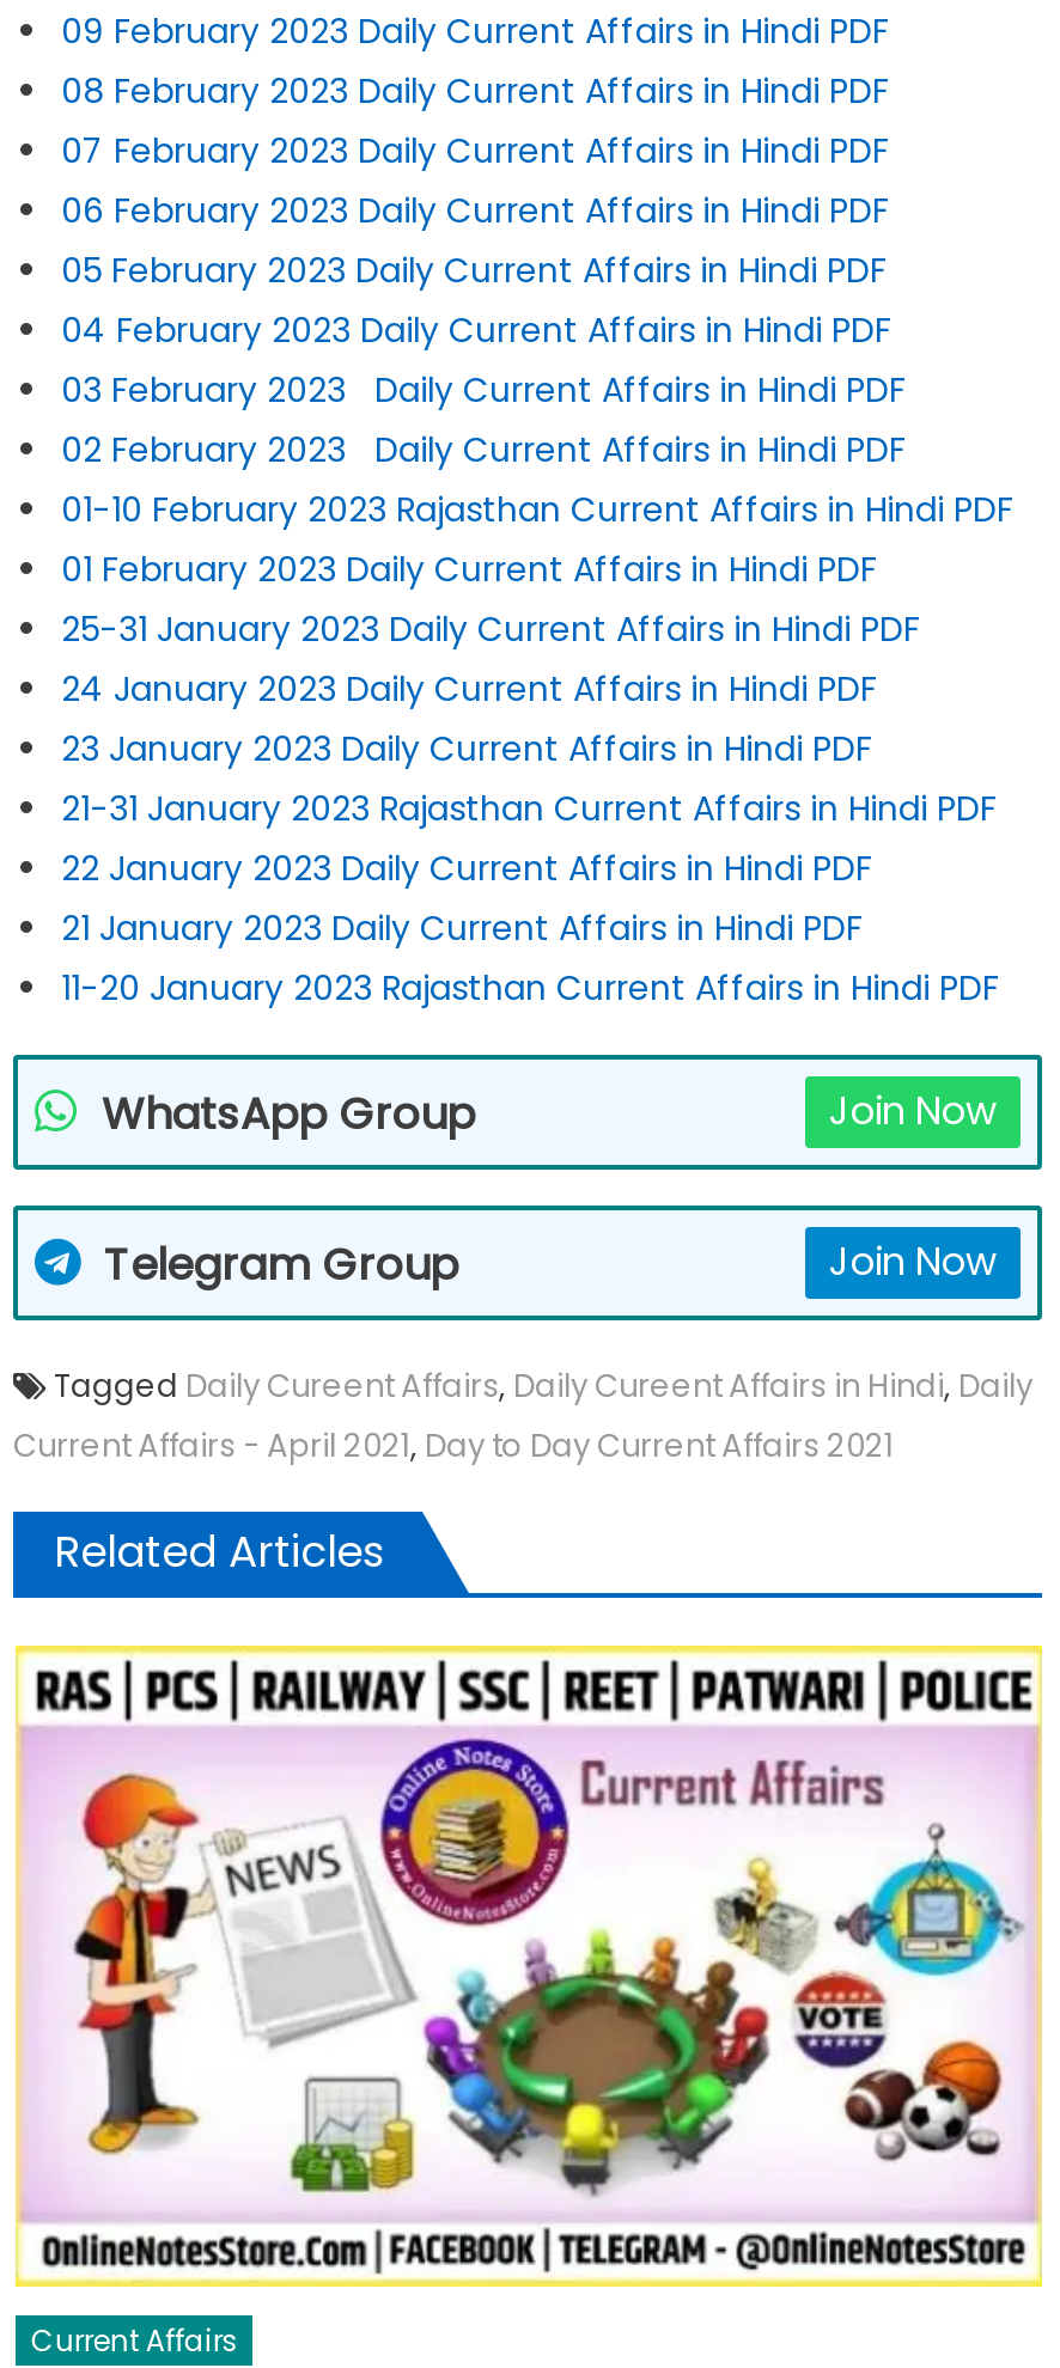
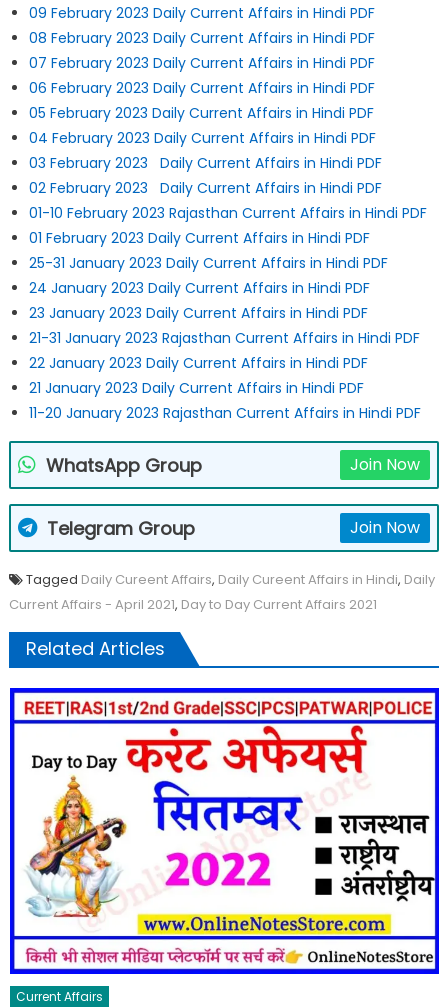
- [image]
+ [image]
